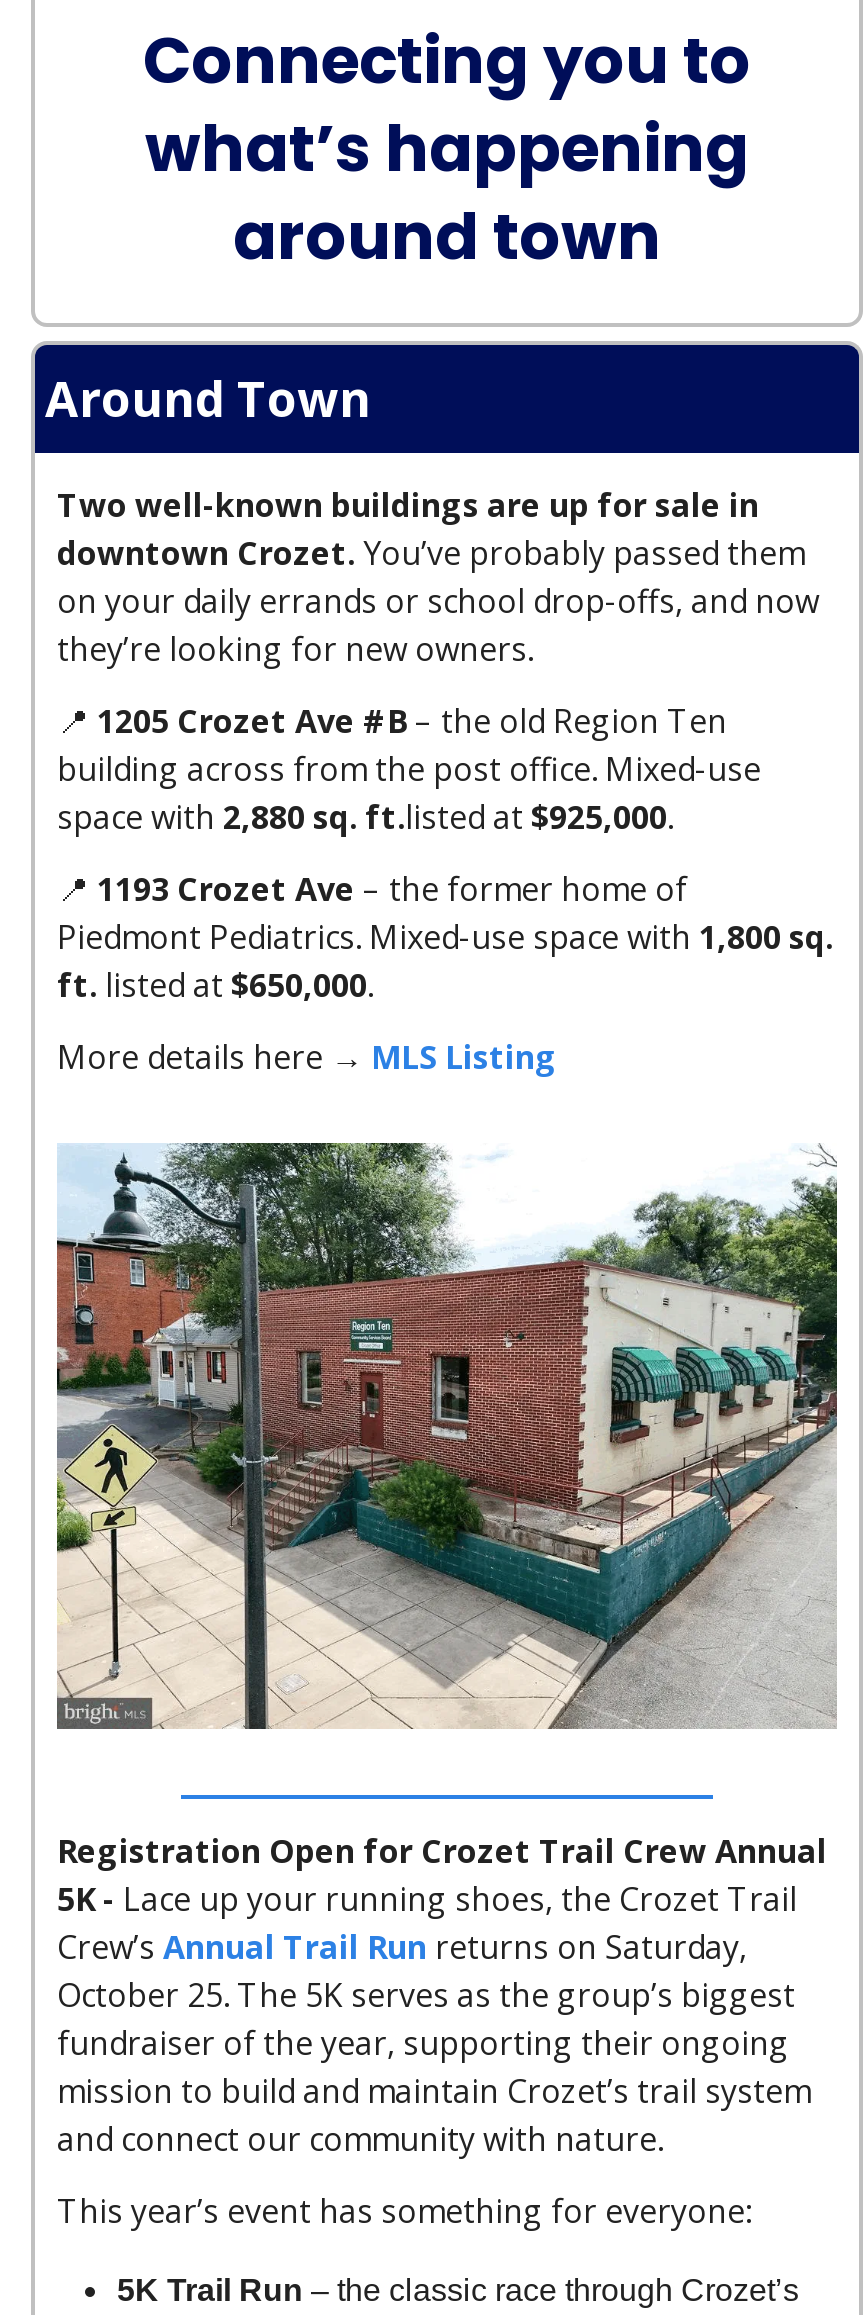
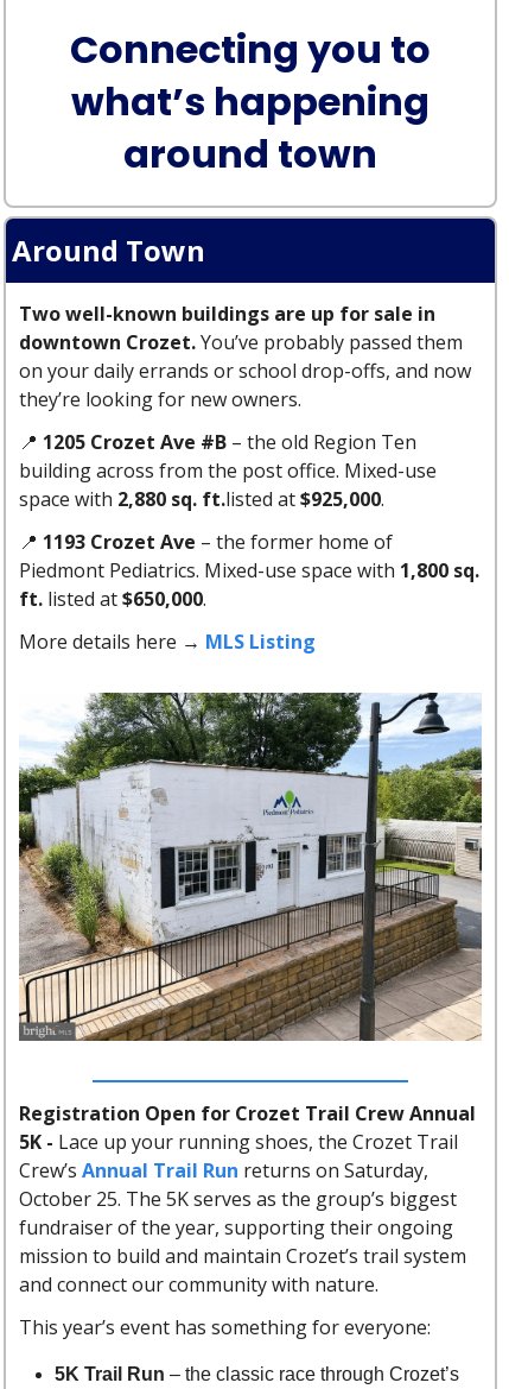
- [image]
+ [image]
